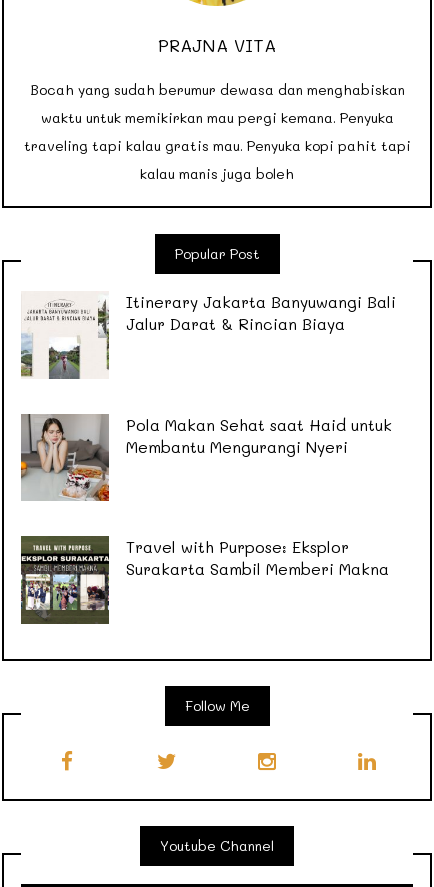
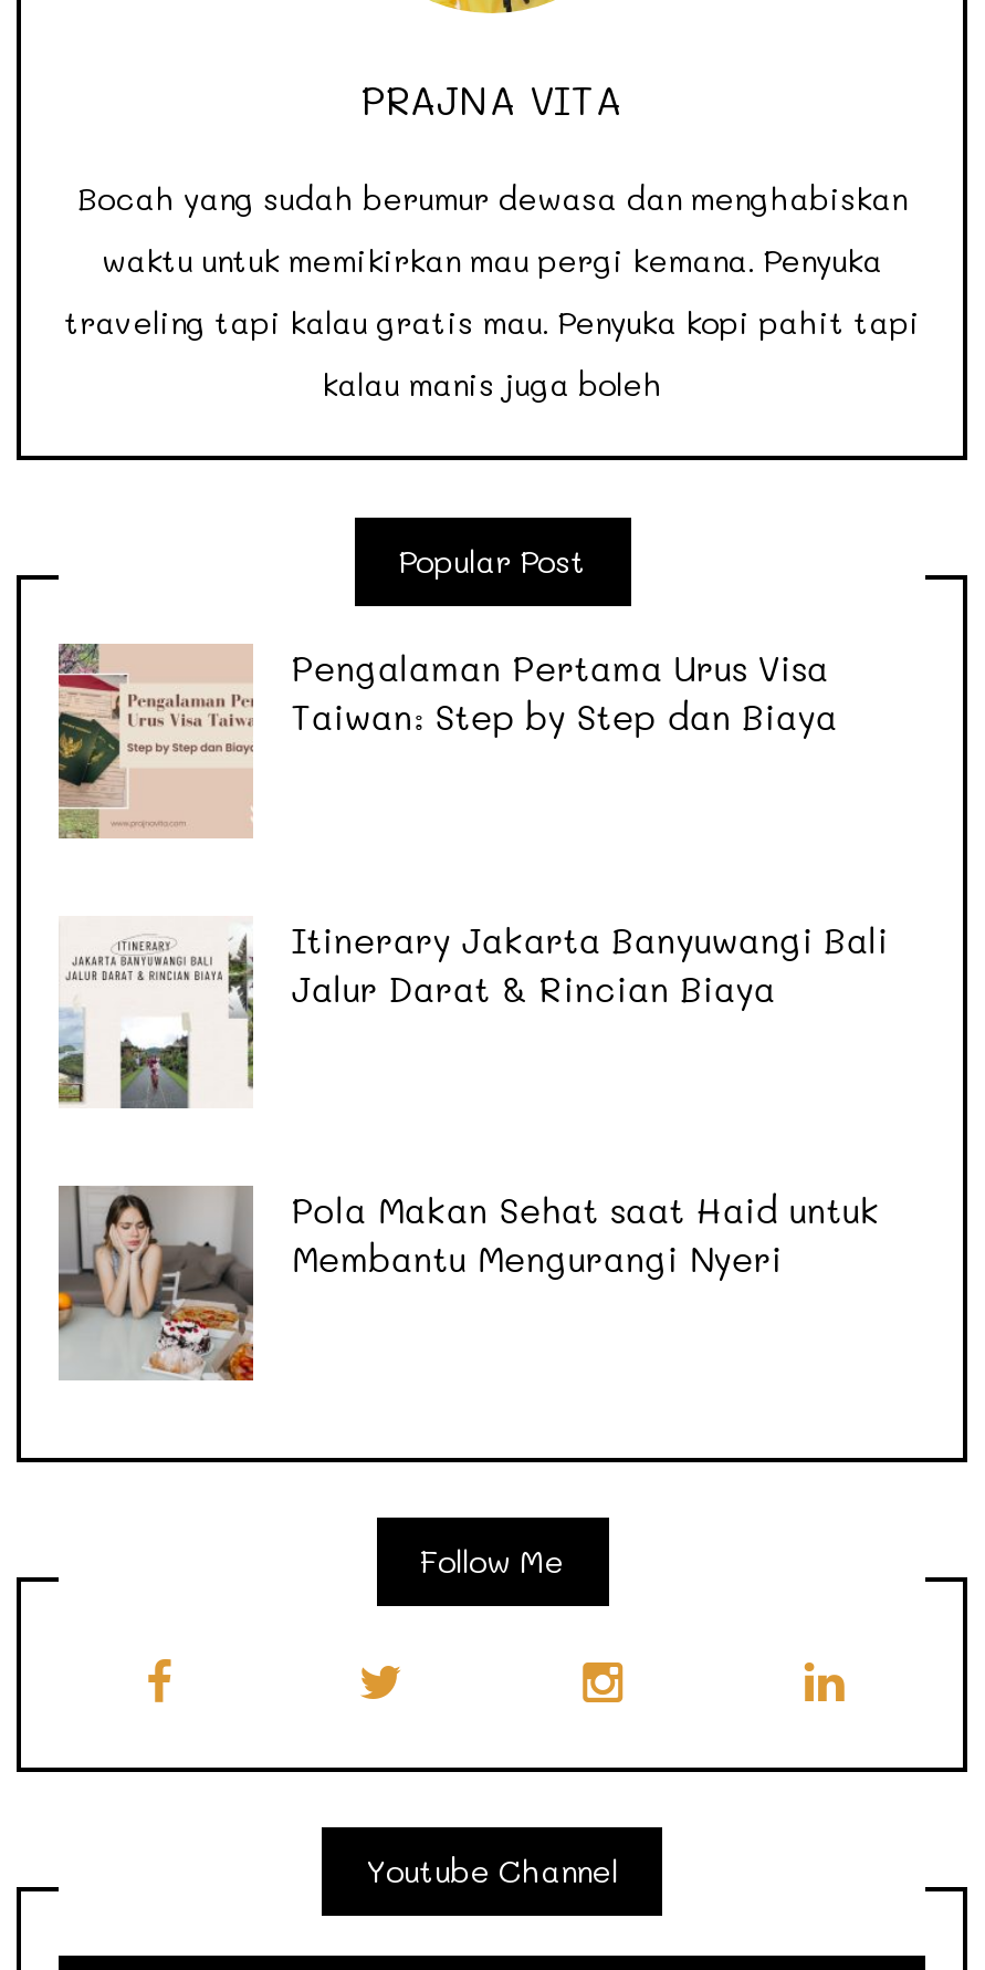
+ [image]
+ Pengalaman Pertama Urus Visa
+ Taiwan: Step by Step dan Biaya

moved down: [image] | Itinerary Jakarta Banyuwangi Bali | Jalur Darat & Rincian Biaya | Pola Makan Sehat saat Haid untuk | Membantu Mengurangi Nyeri

moved down: [image]

- [image]
- Travel with Purpose: Eksplor
- Surakarta Sambil Memberi Makna
